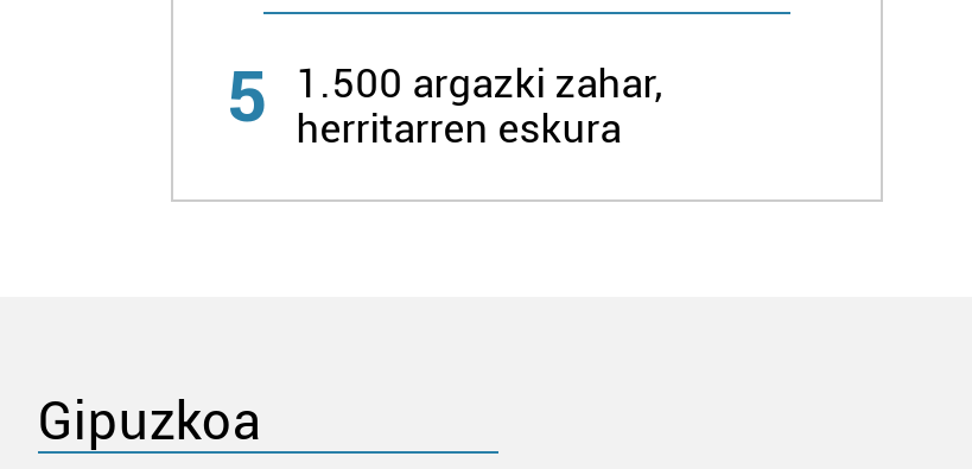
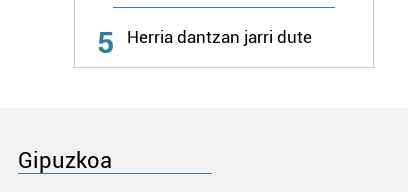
- 1.500 argazki zahar,
- herritarren eskura
+ Herria dantzan jarri dute
